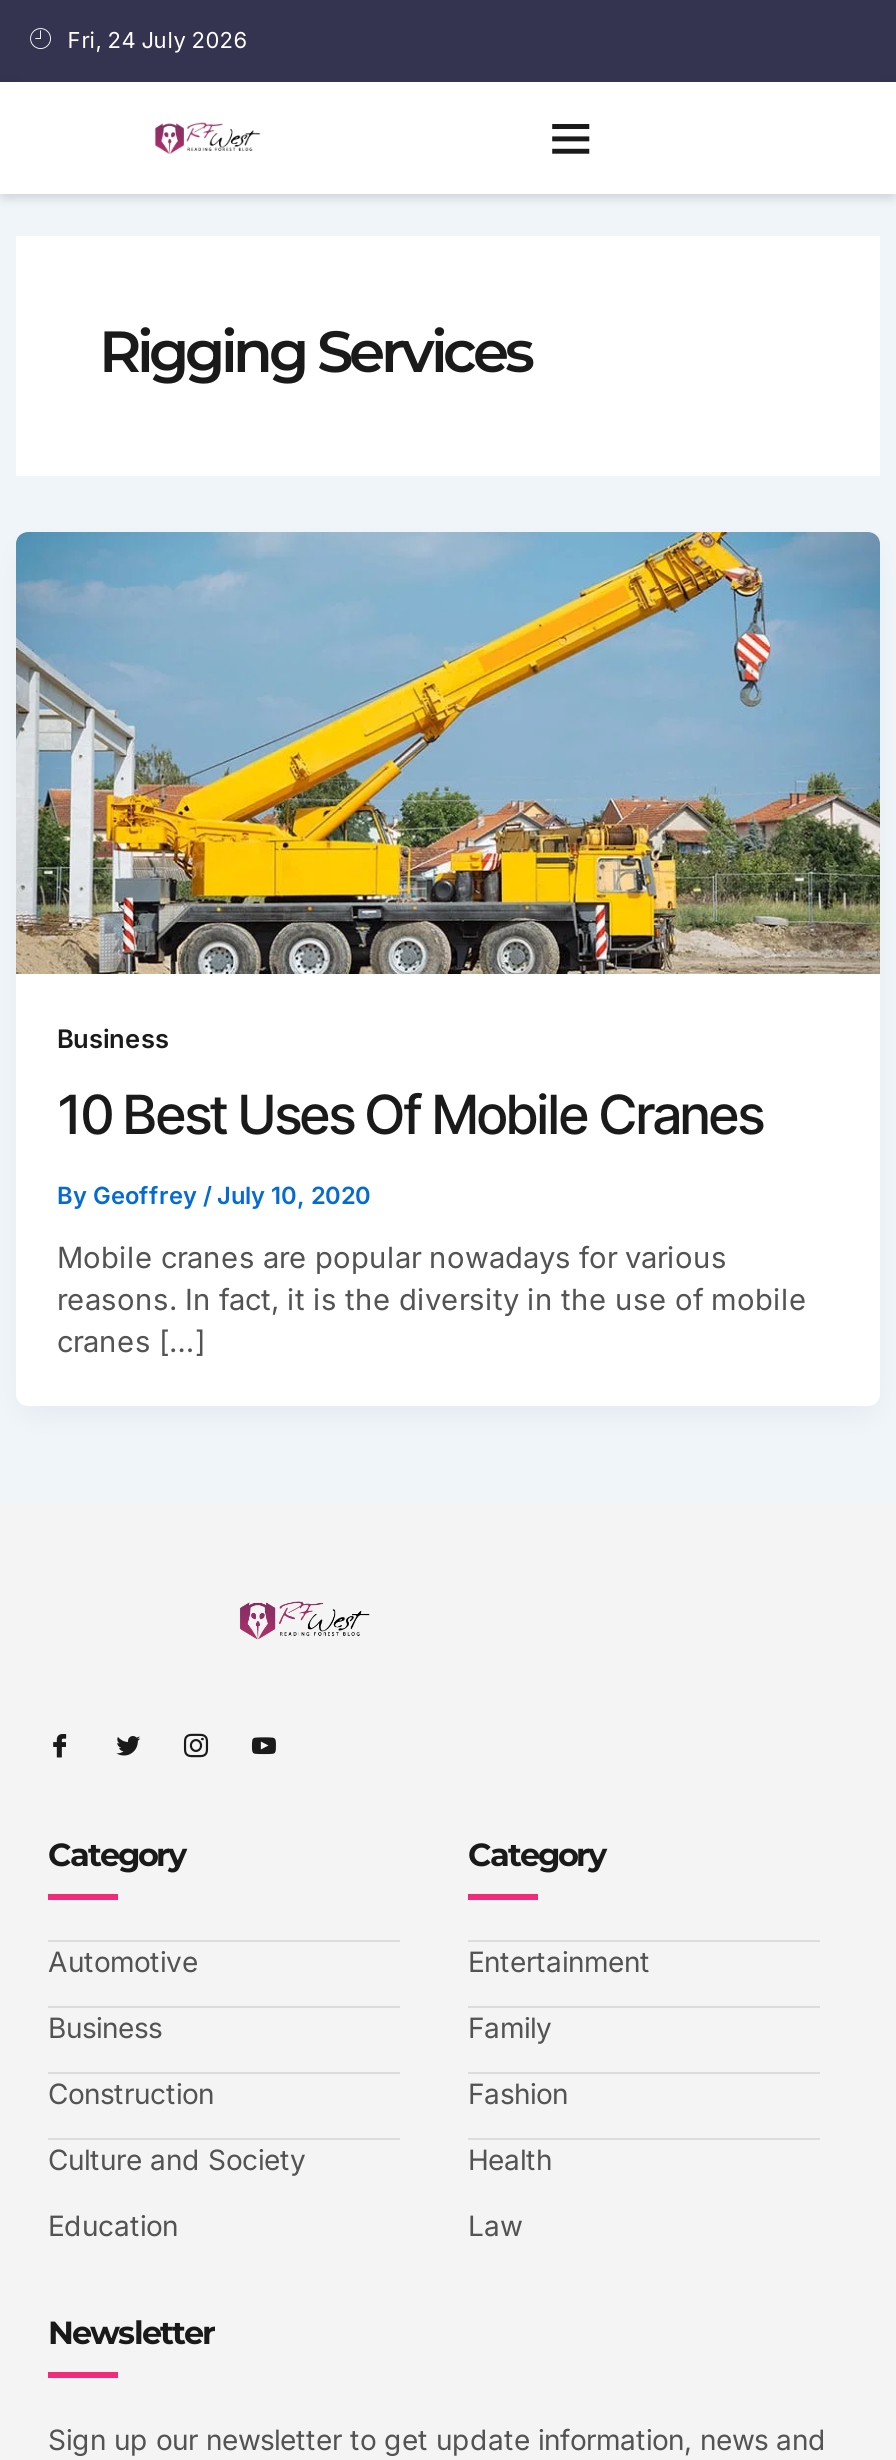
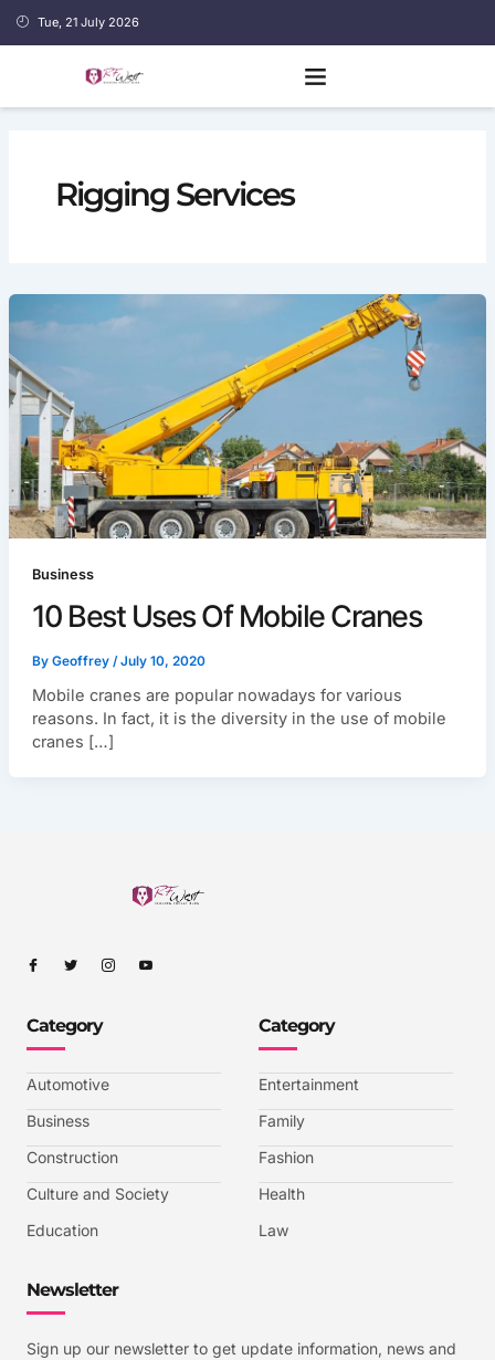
- Fri, 24 July 2026
+ Tue, 21 July 2026
